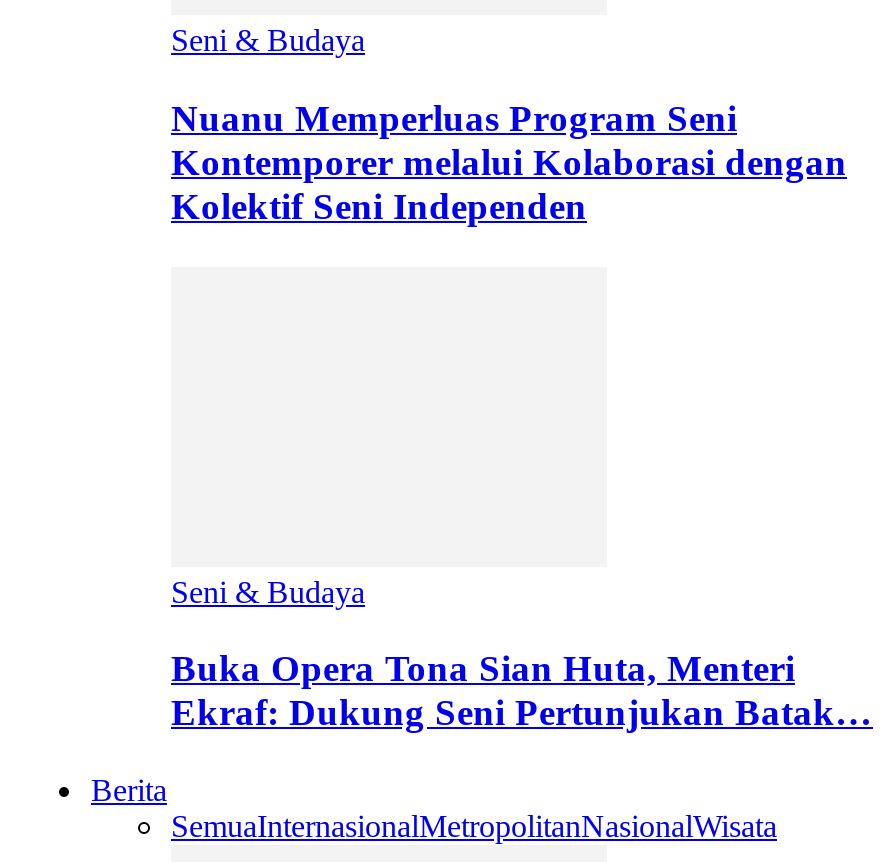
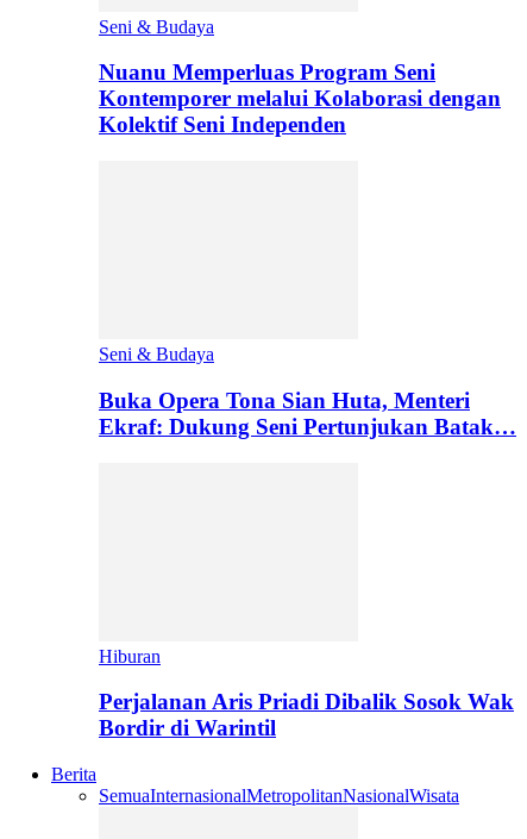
+ Hiburan
+ Perjalanan Aris Priadi Dibalik Sosok Wak
+ Bordir di Warintil
